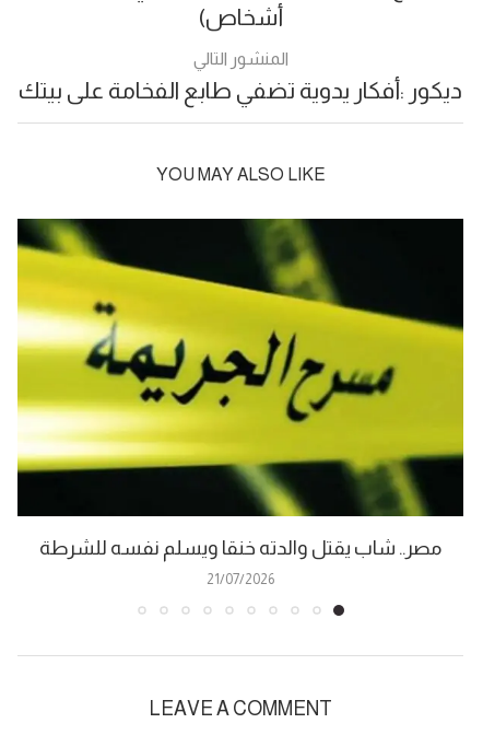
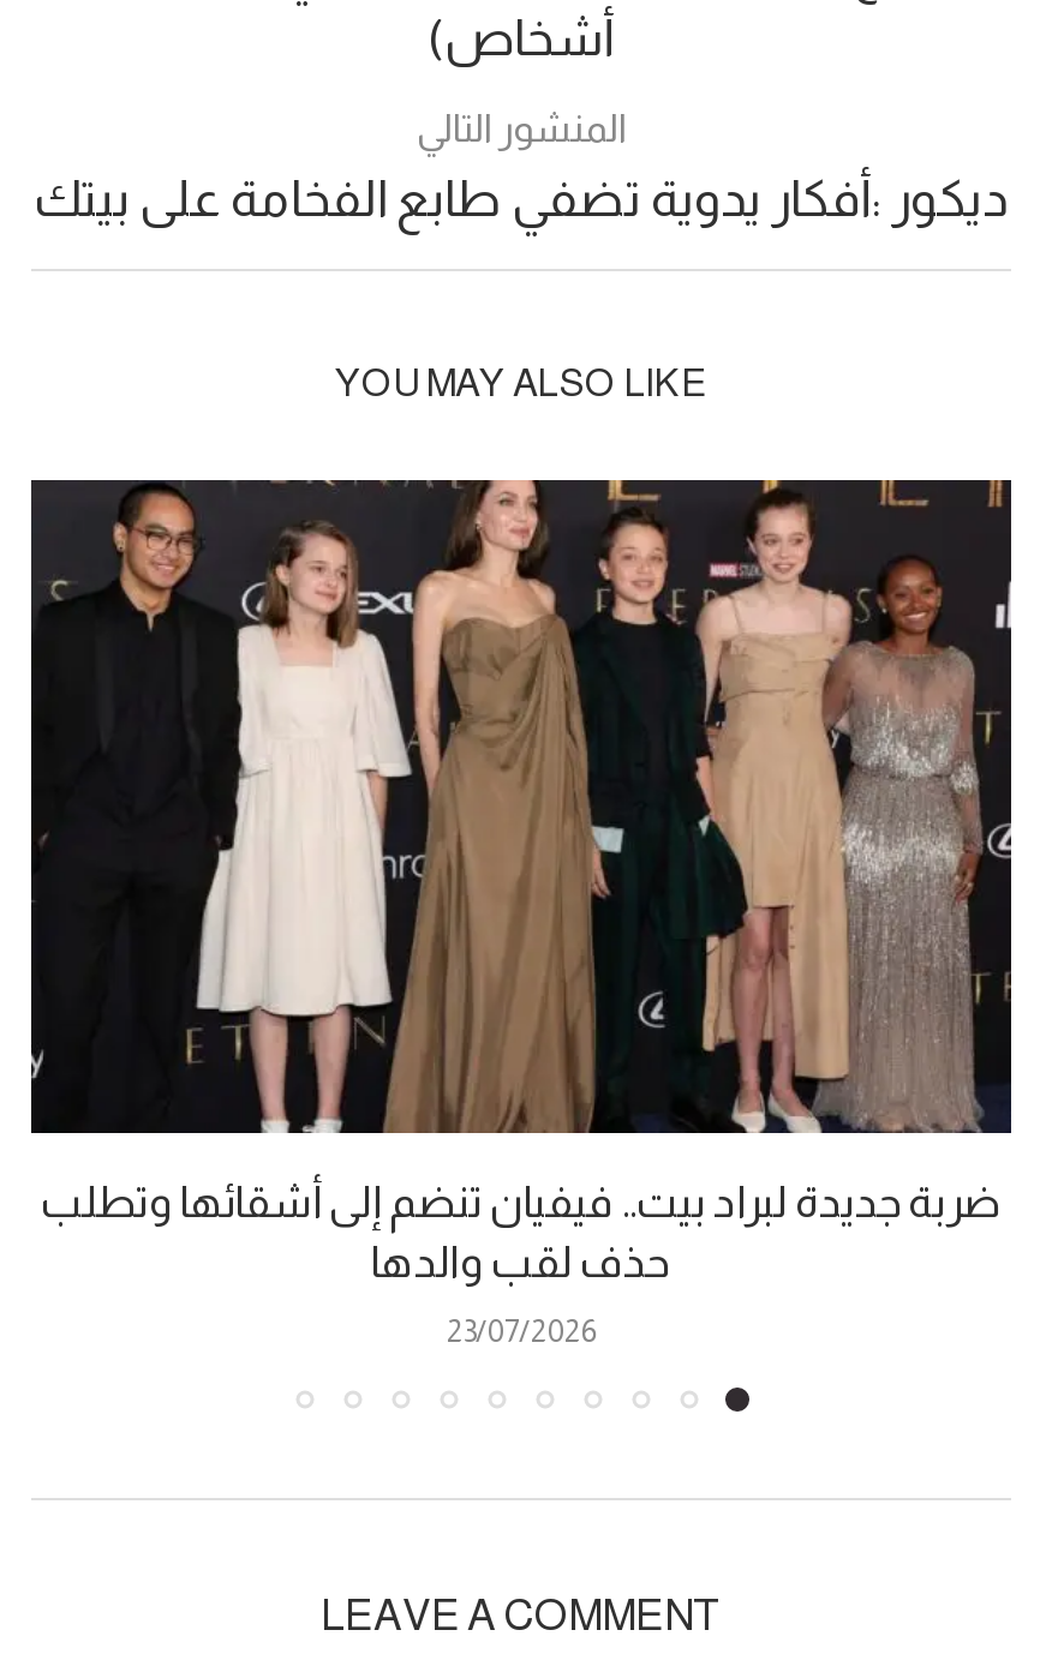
- [image]
- مصر.. شاب يقتل والدته خنقا ويسلم نفسه للشرطة
+ [image]
+ ضربة جديدة لبراد بيت.. فيفيان تنضم إلى أشقائها وتطلب
+ حذف لقب والدها

- 21/07/2026
+ 23/07/2026
